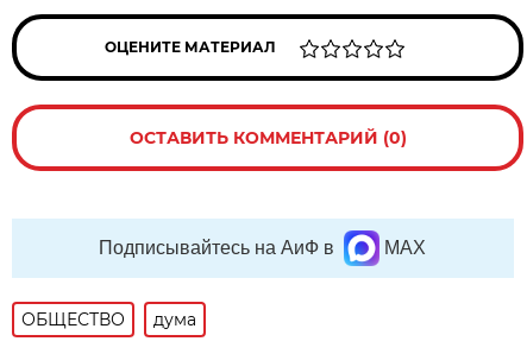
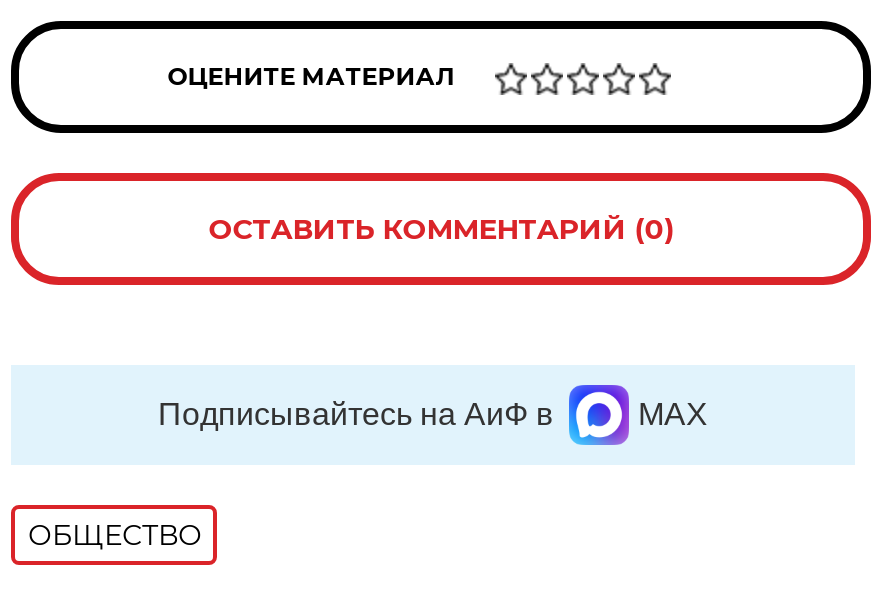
- дума
